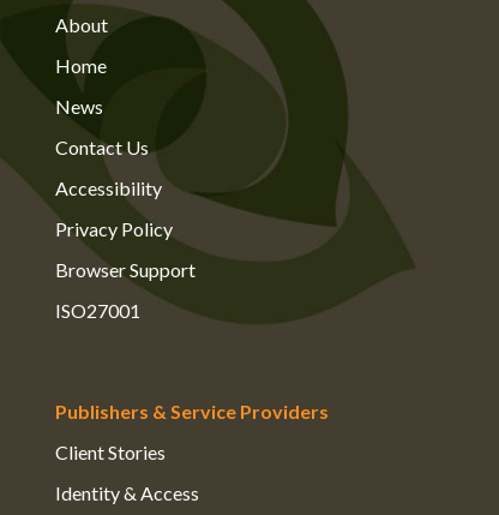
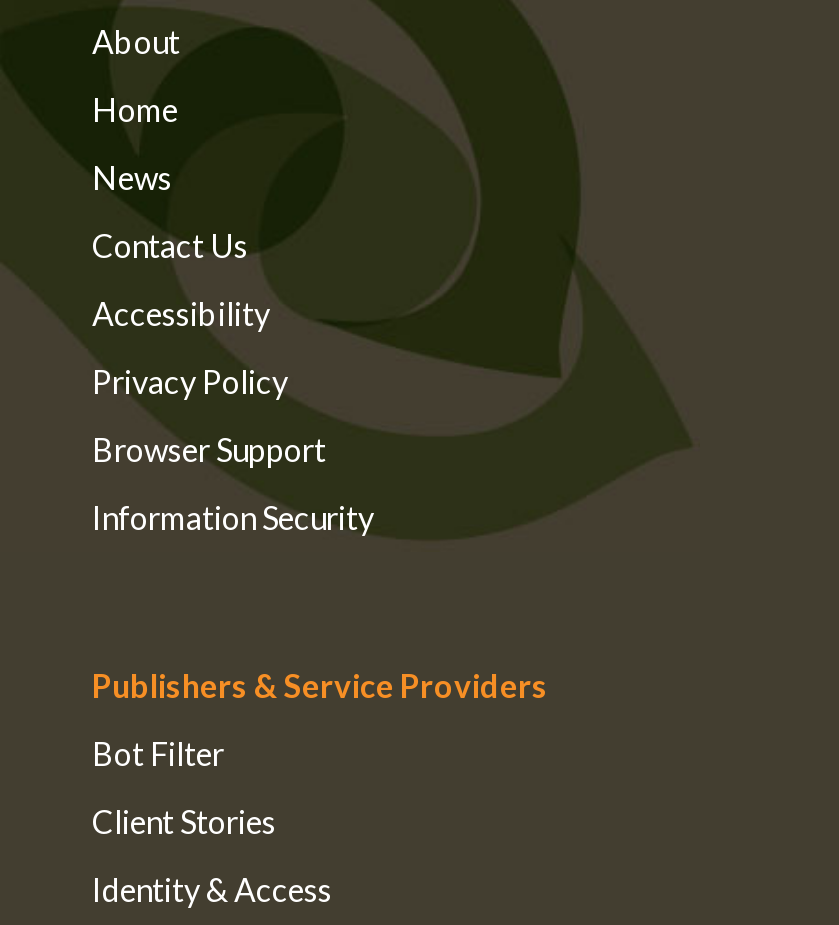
- ISO27001
+ Information Security

+ Bot Filter
